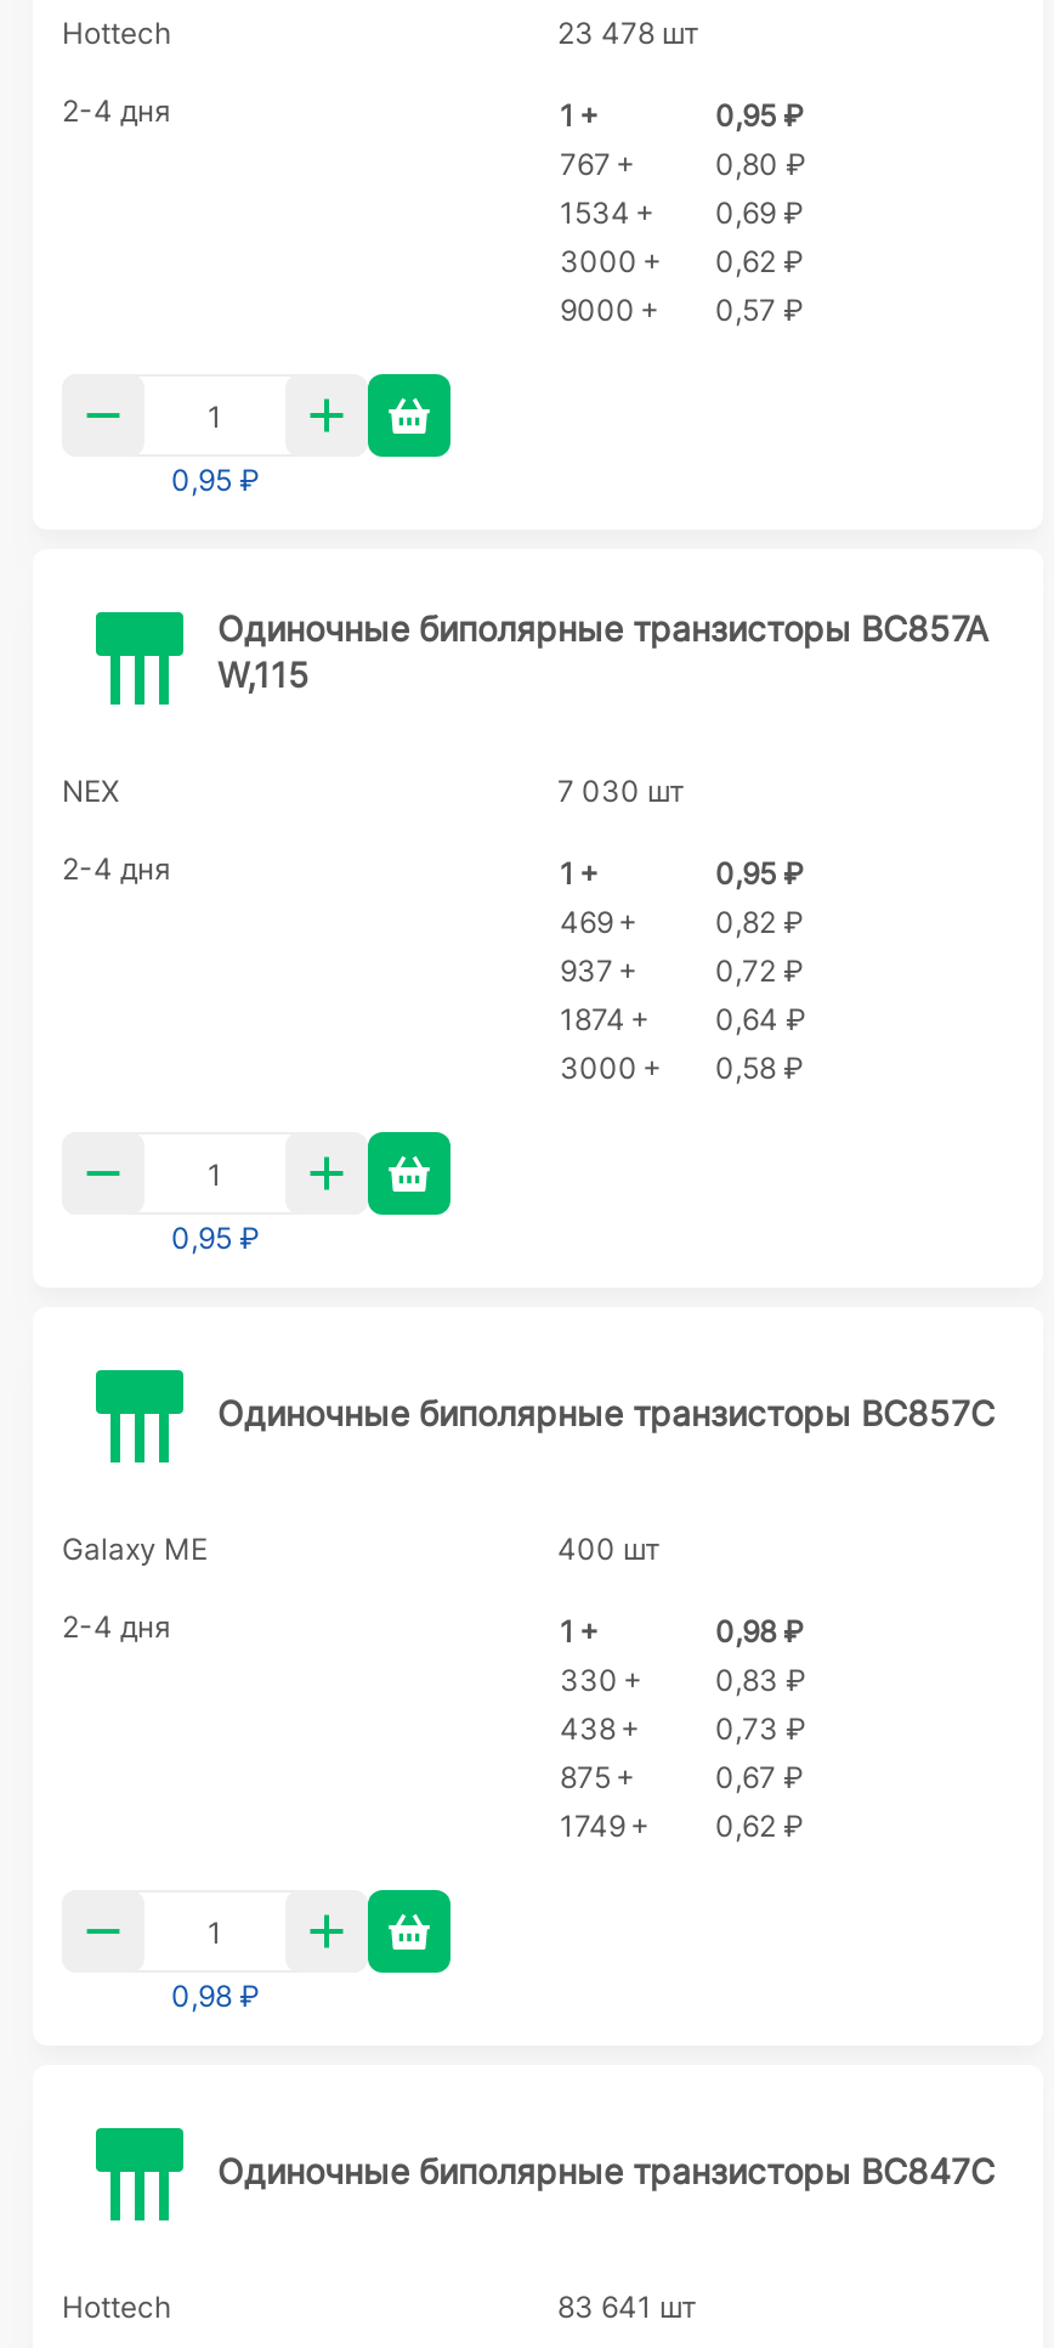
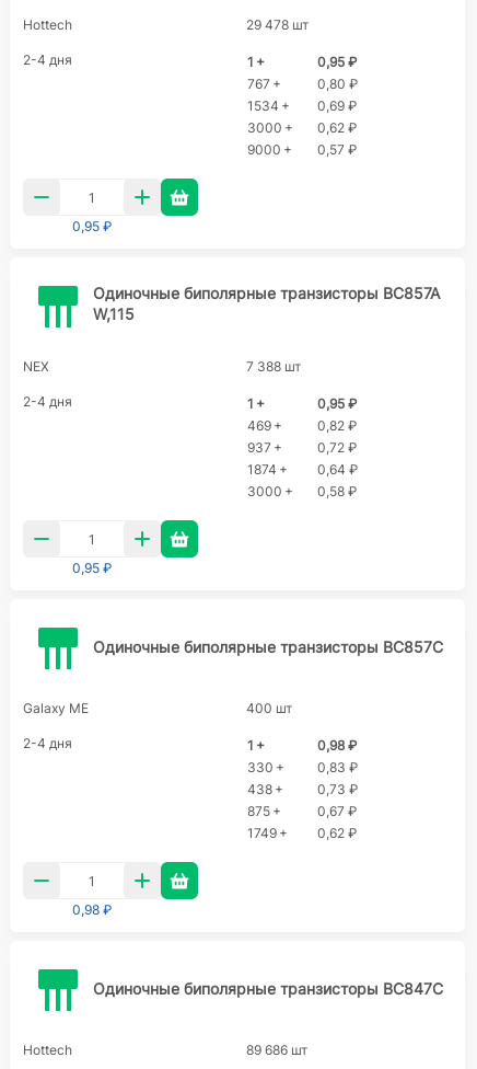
- 23 478 шт
+ 29 478 шт

- 7 030 шт
+ 7 388 шт

- 83 641 шт
+ 89 686 шт
